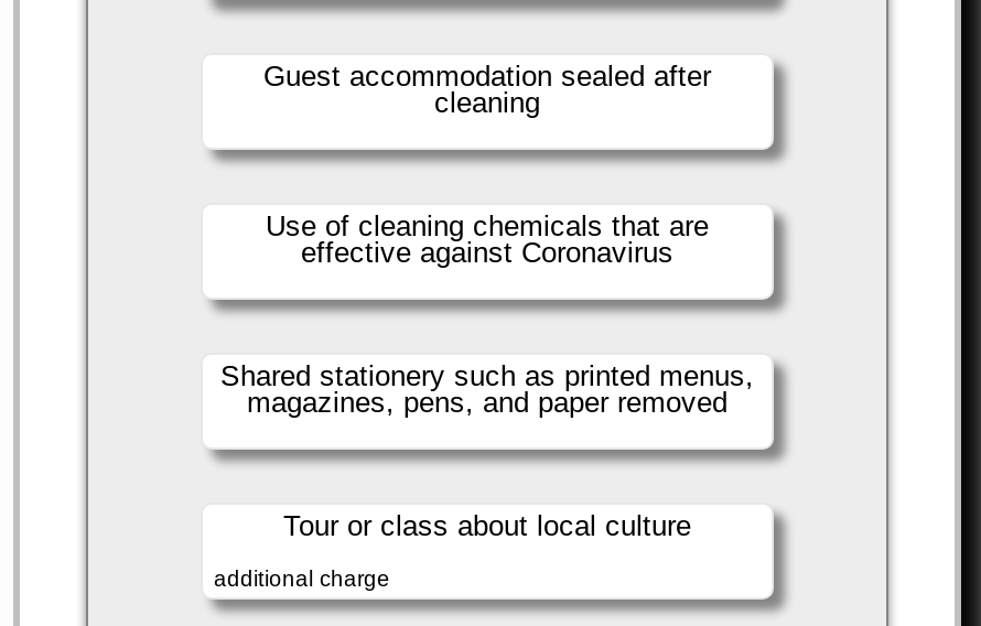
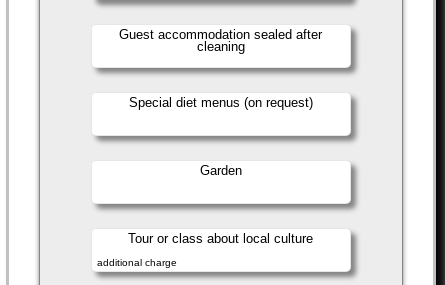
- Use of cleaning chemicals that are
- effective against Coronavirus
+ Special diet menus (on request)

- Shared stationery such as printed menus,
- magazines, pens, and paper removed
+ Garden
